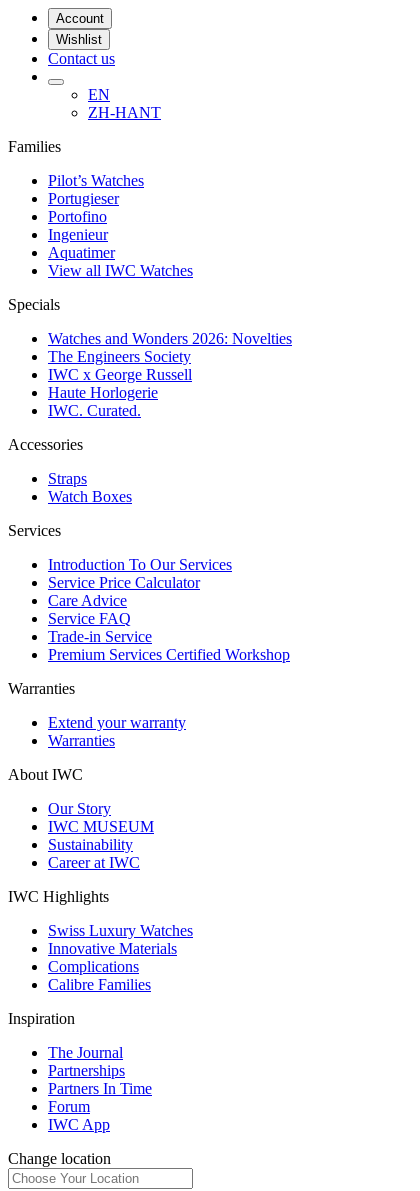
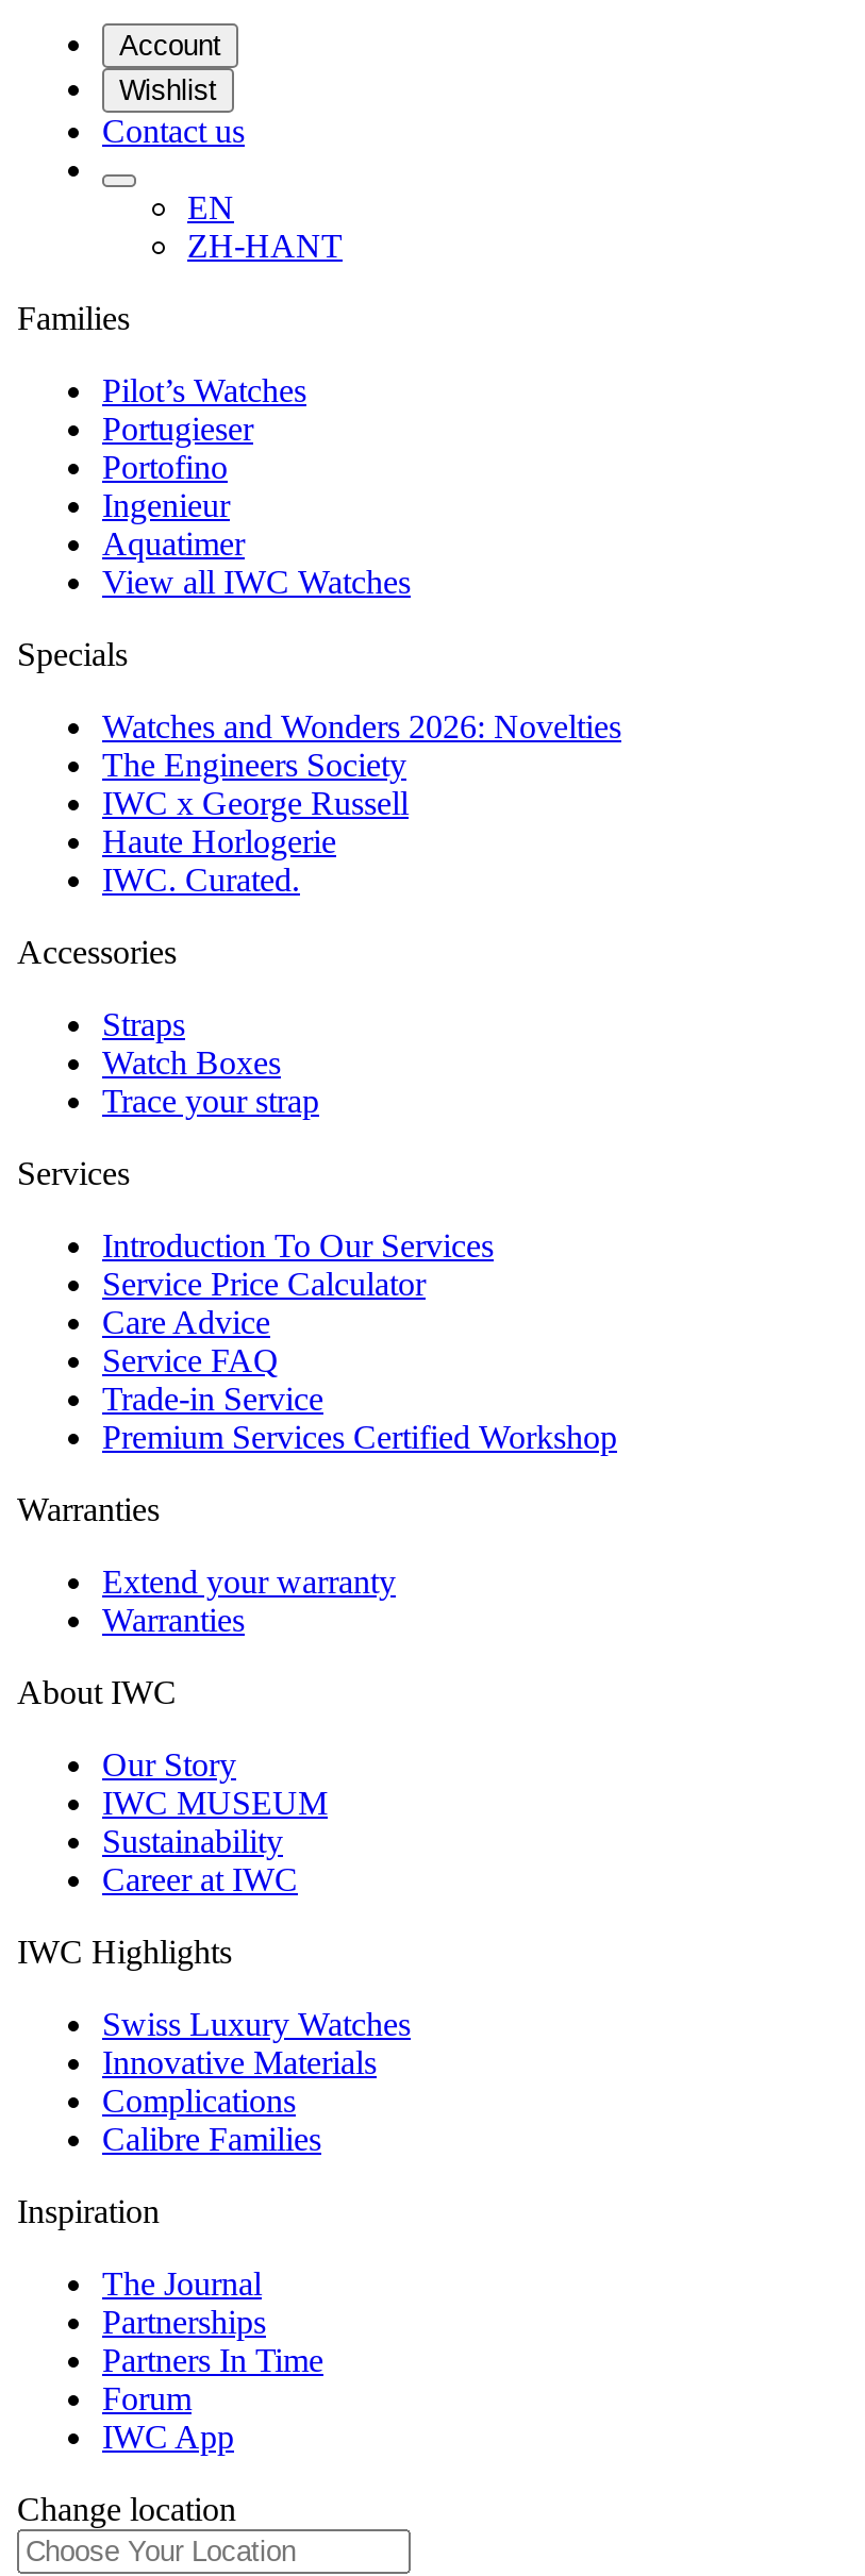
+ Trace your strap
